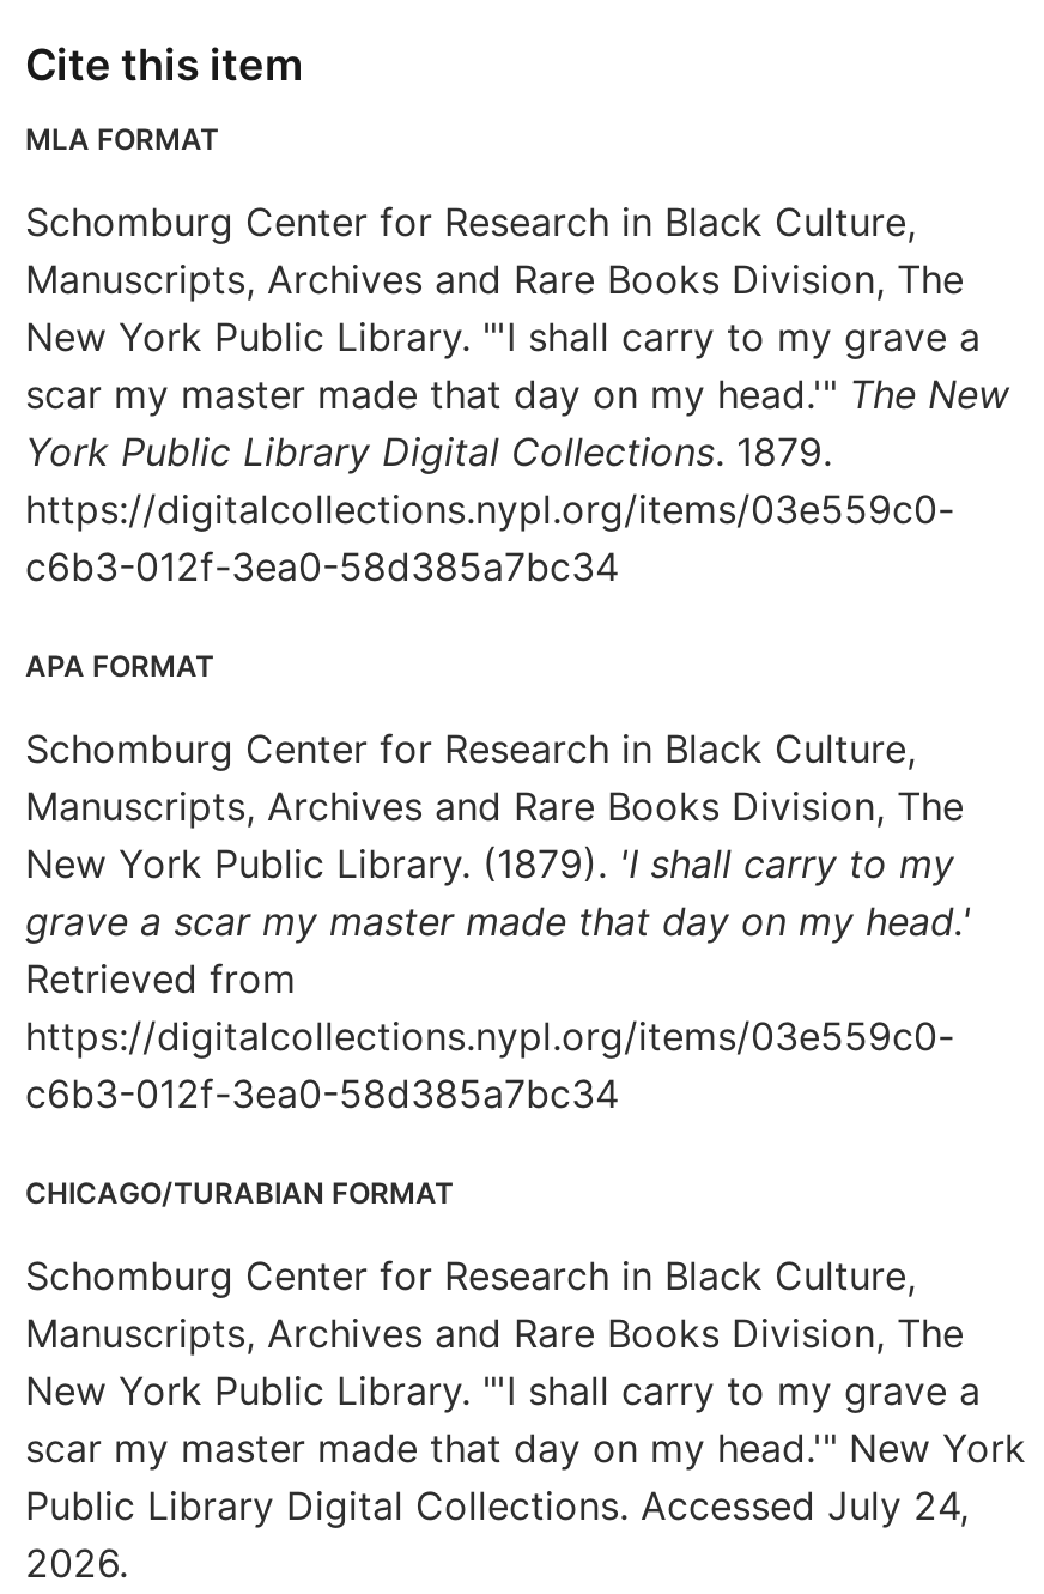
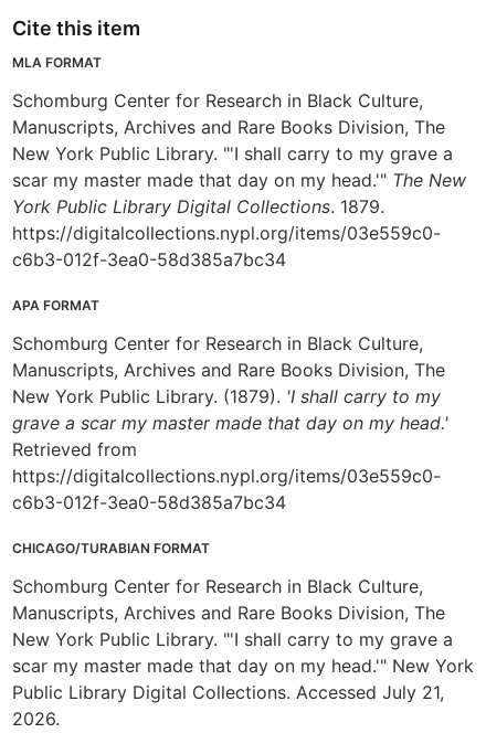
- Public Library Digital Collections. Accessed July 24,
+ Public Library Digital Collections. Accessed July 21,
